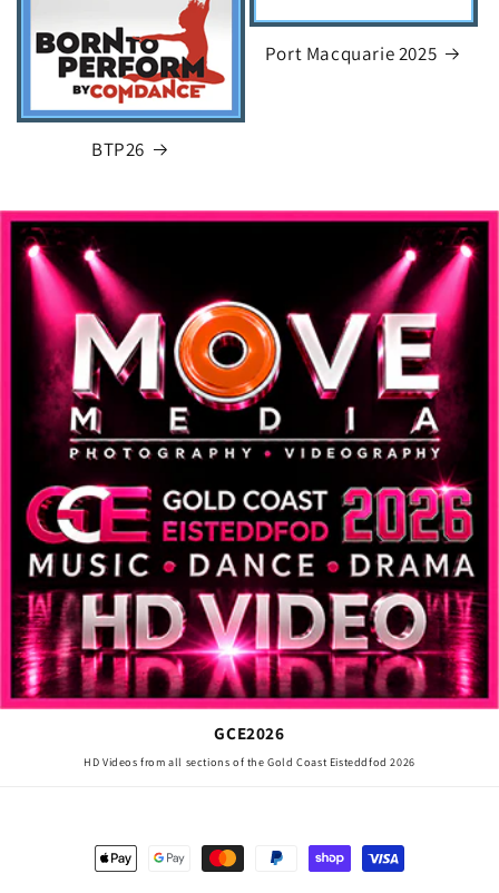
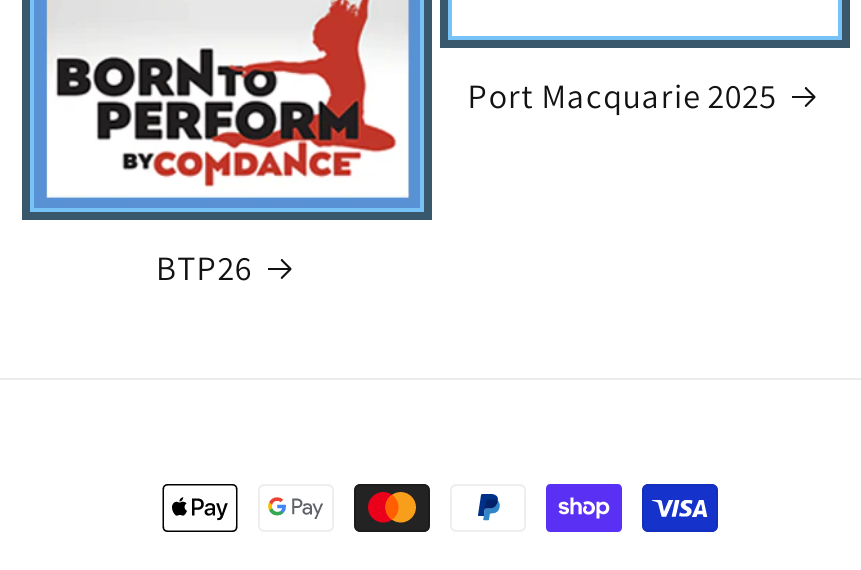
- [image]
- GCE2026
- HD Videos from all sections of the Gold Coast Eisteddfod 2026
